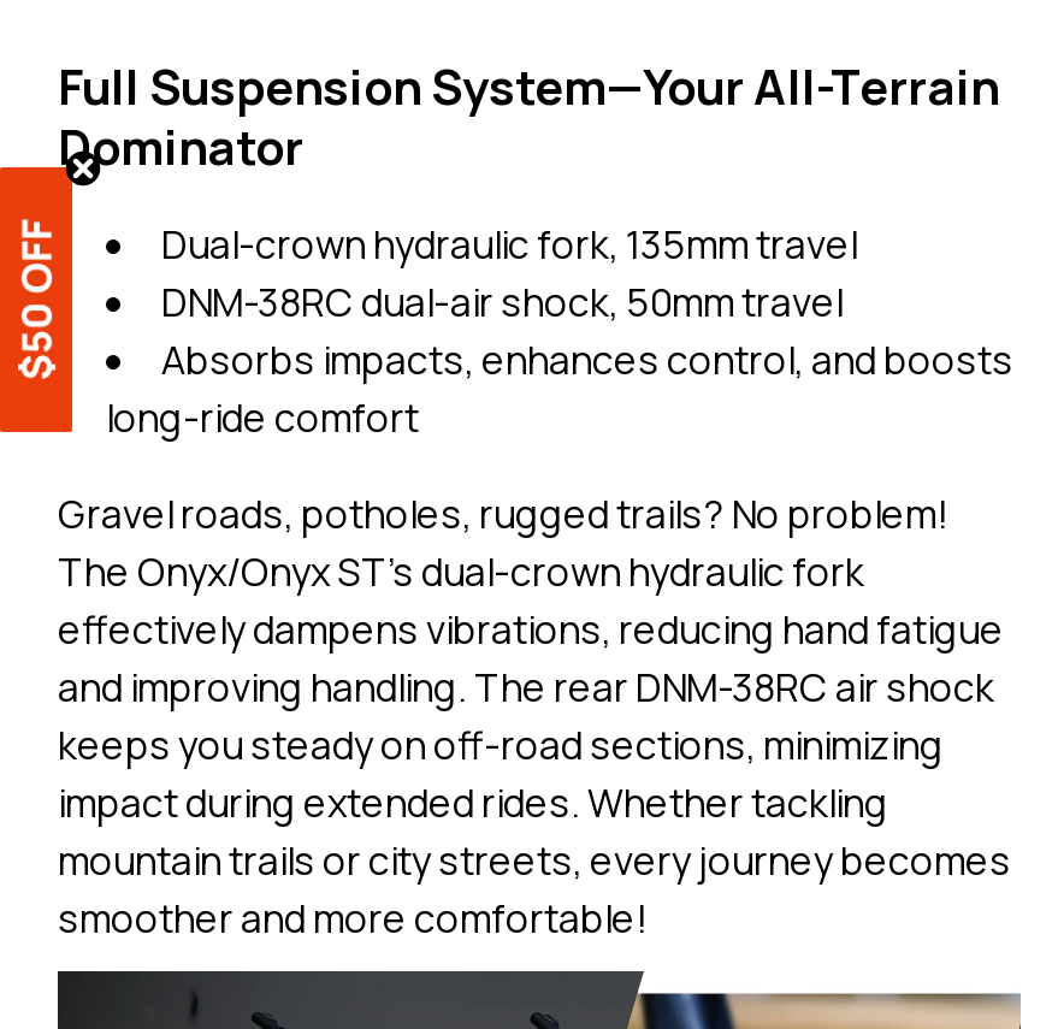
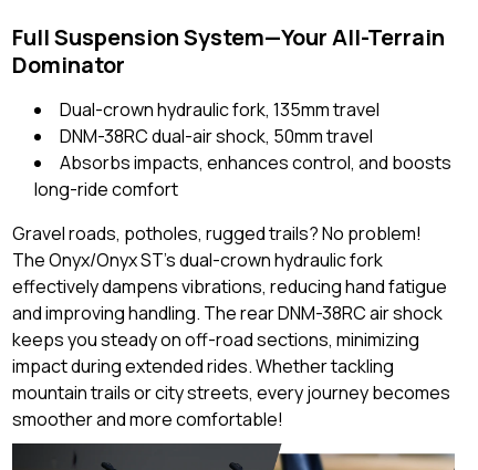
- [image]
